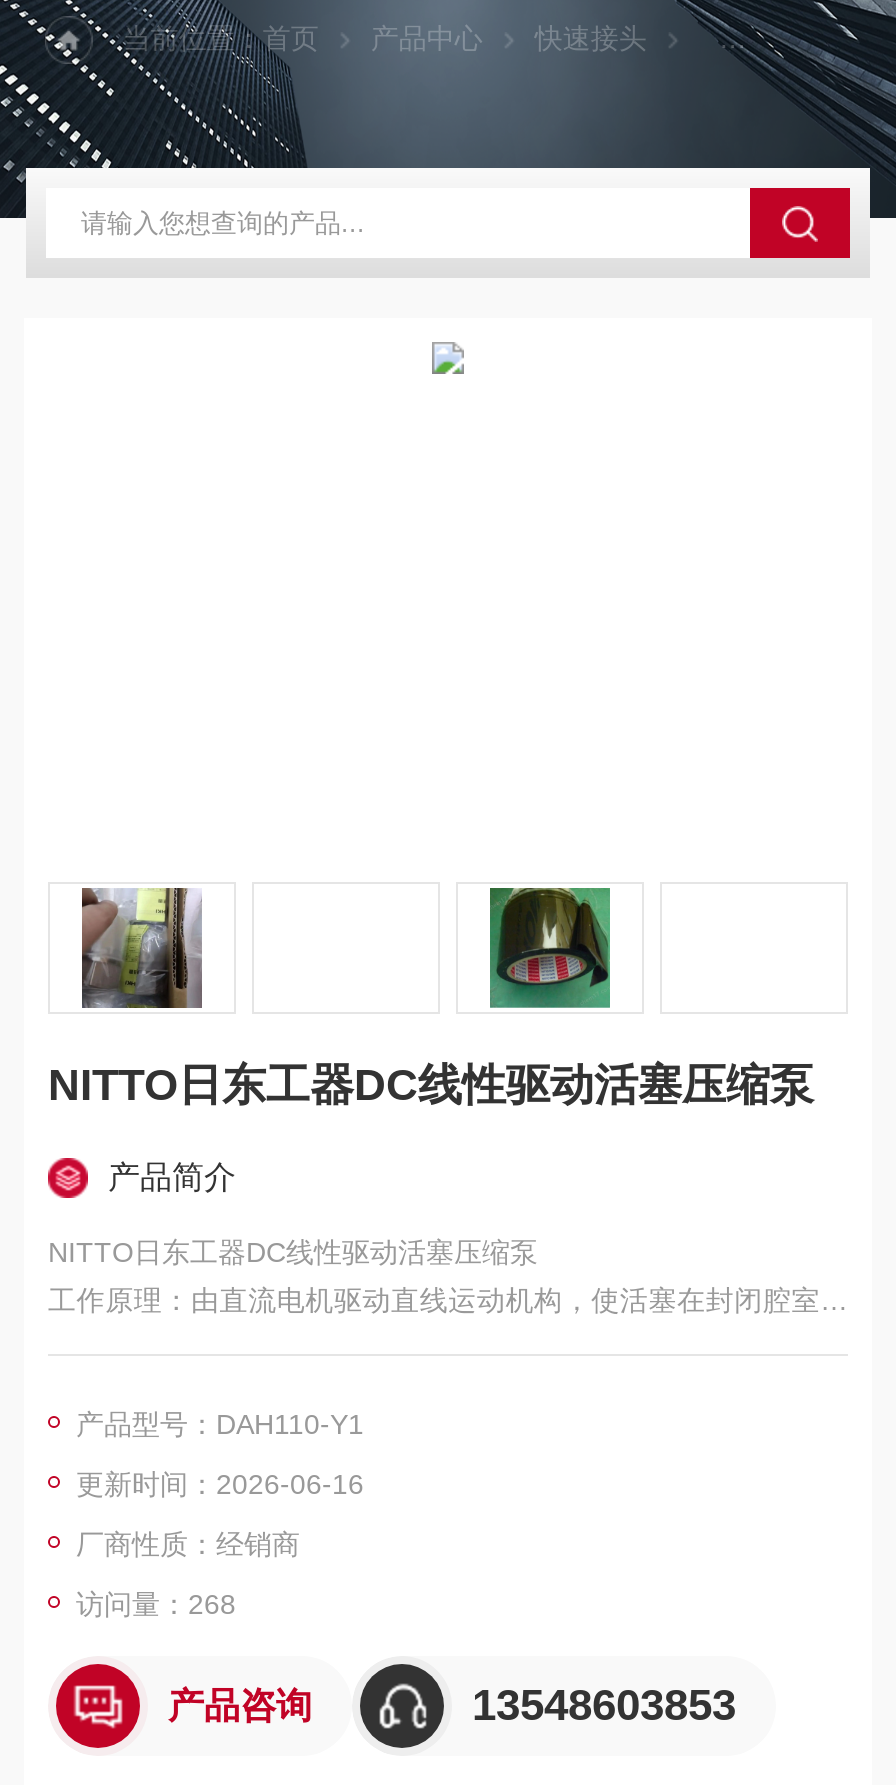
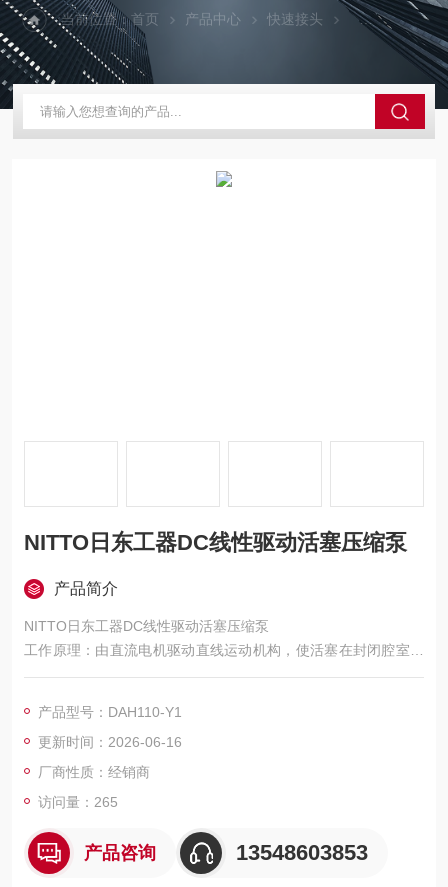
- [image]

- [image]

- 访问量：268
+ 访问量：265
